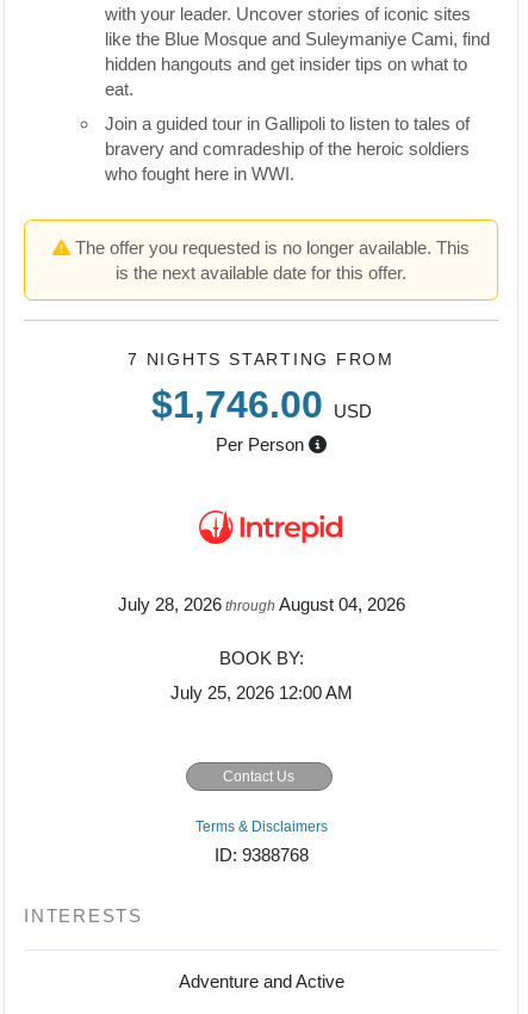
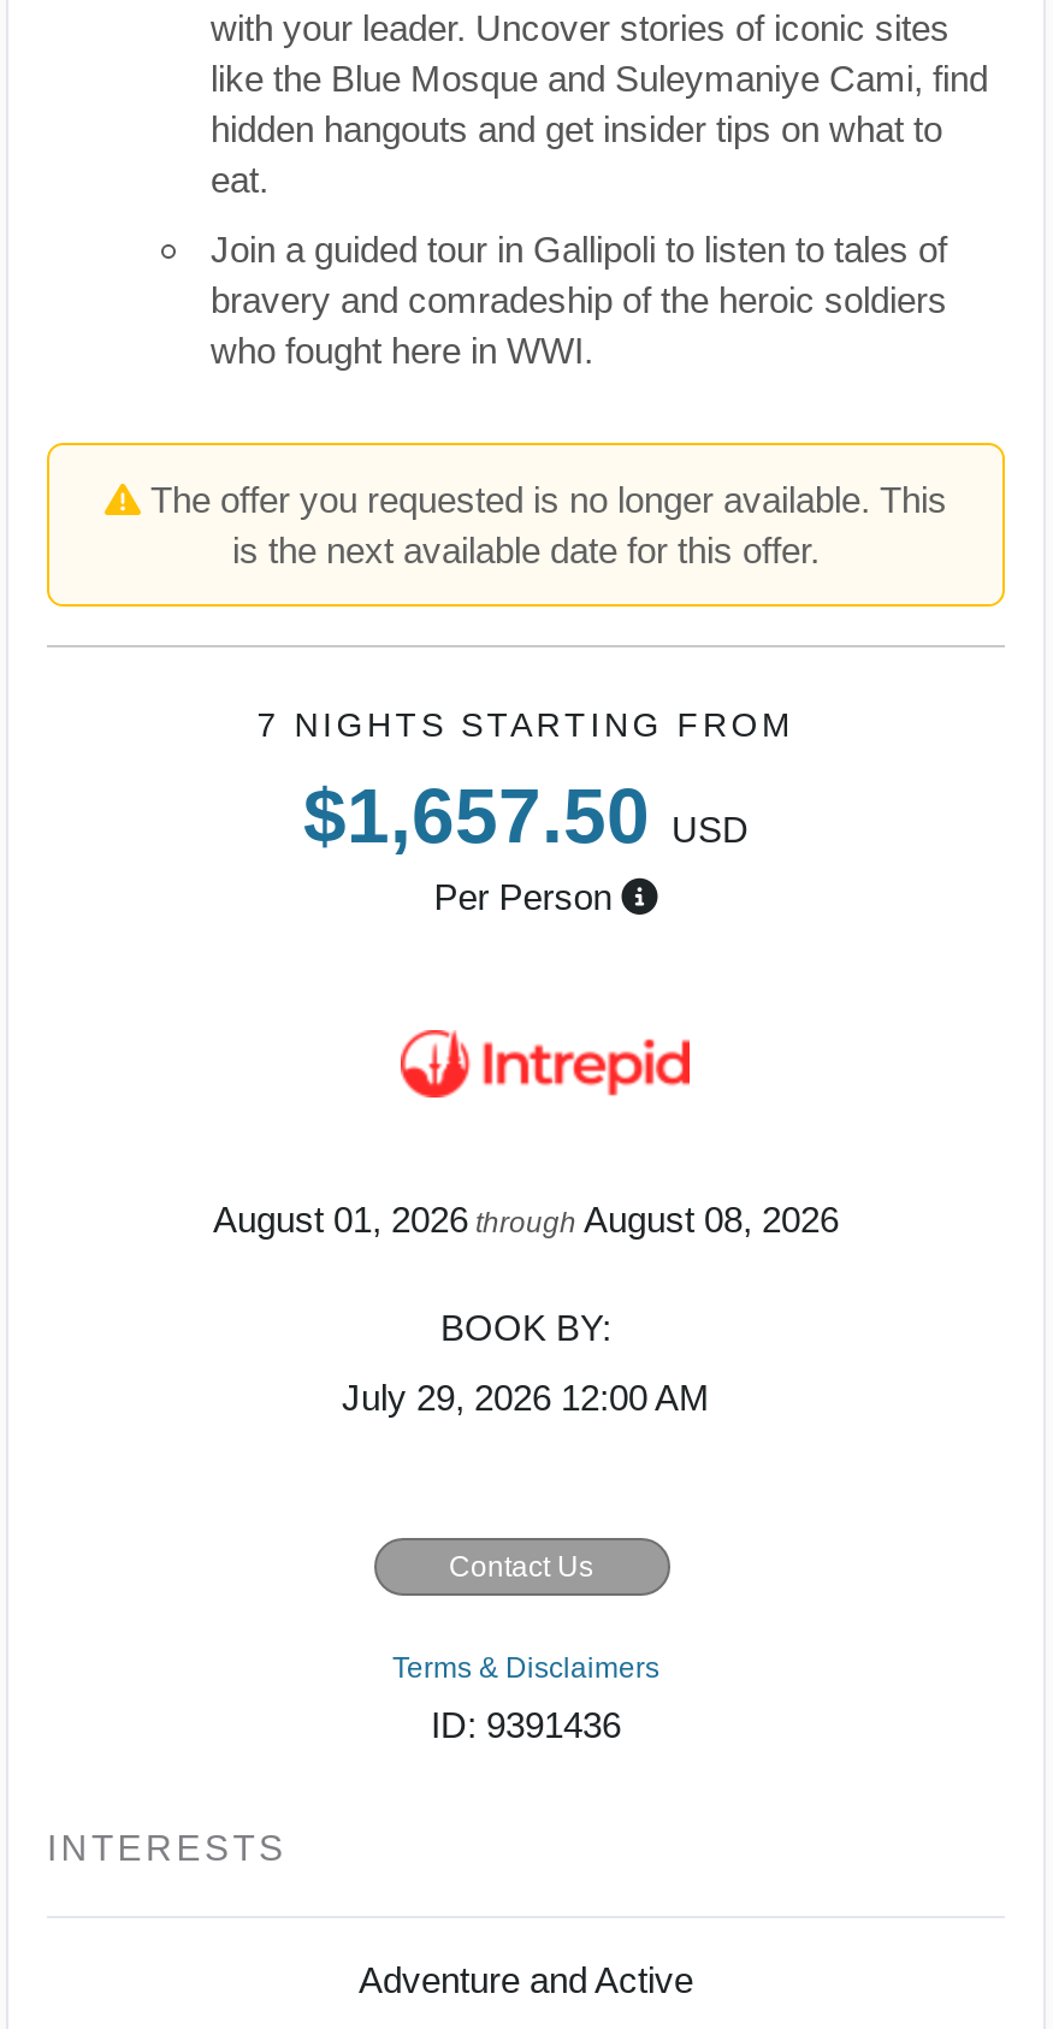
- $1,746.00 USD
+ $1,657.50 USD

- July 28, 2026 through August 04, 2026
+ August 01, 2026 through August 08, 2026

- July 25, 2026 12:00 AM
+ July 29, 2026 12:00 AM

- ID: 9388768
+ ID: 9391436
